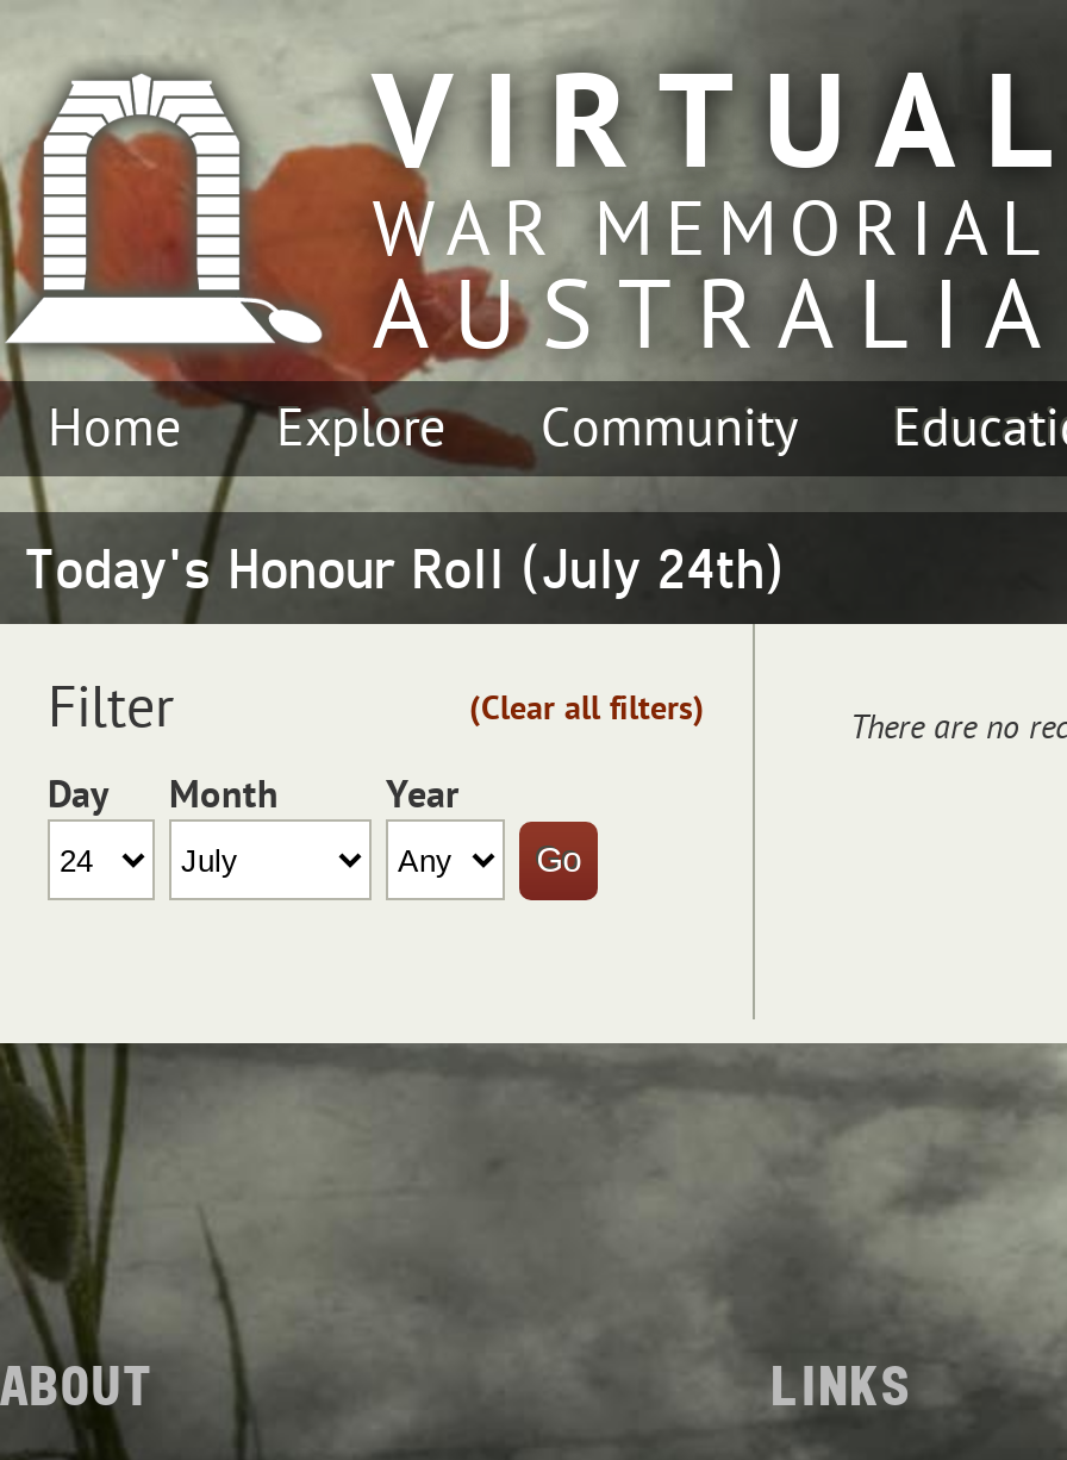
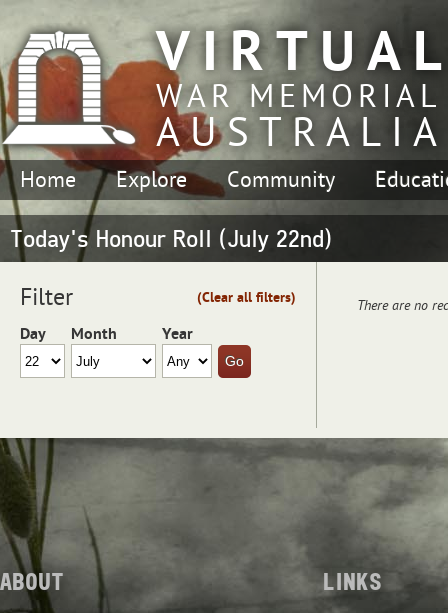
- Today's Honour Roll (July 24th)
+ Today's Honour Roll (July 22nd)
